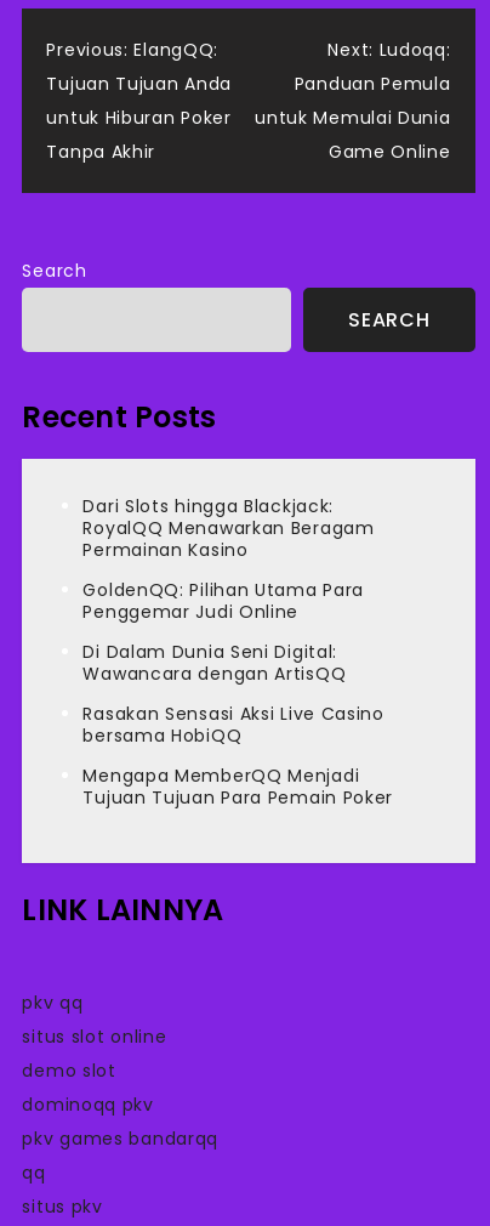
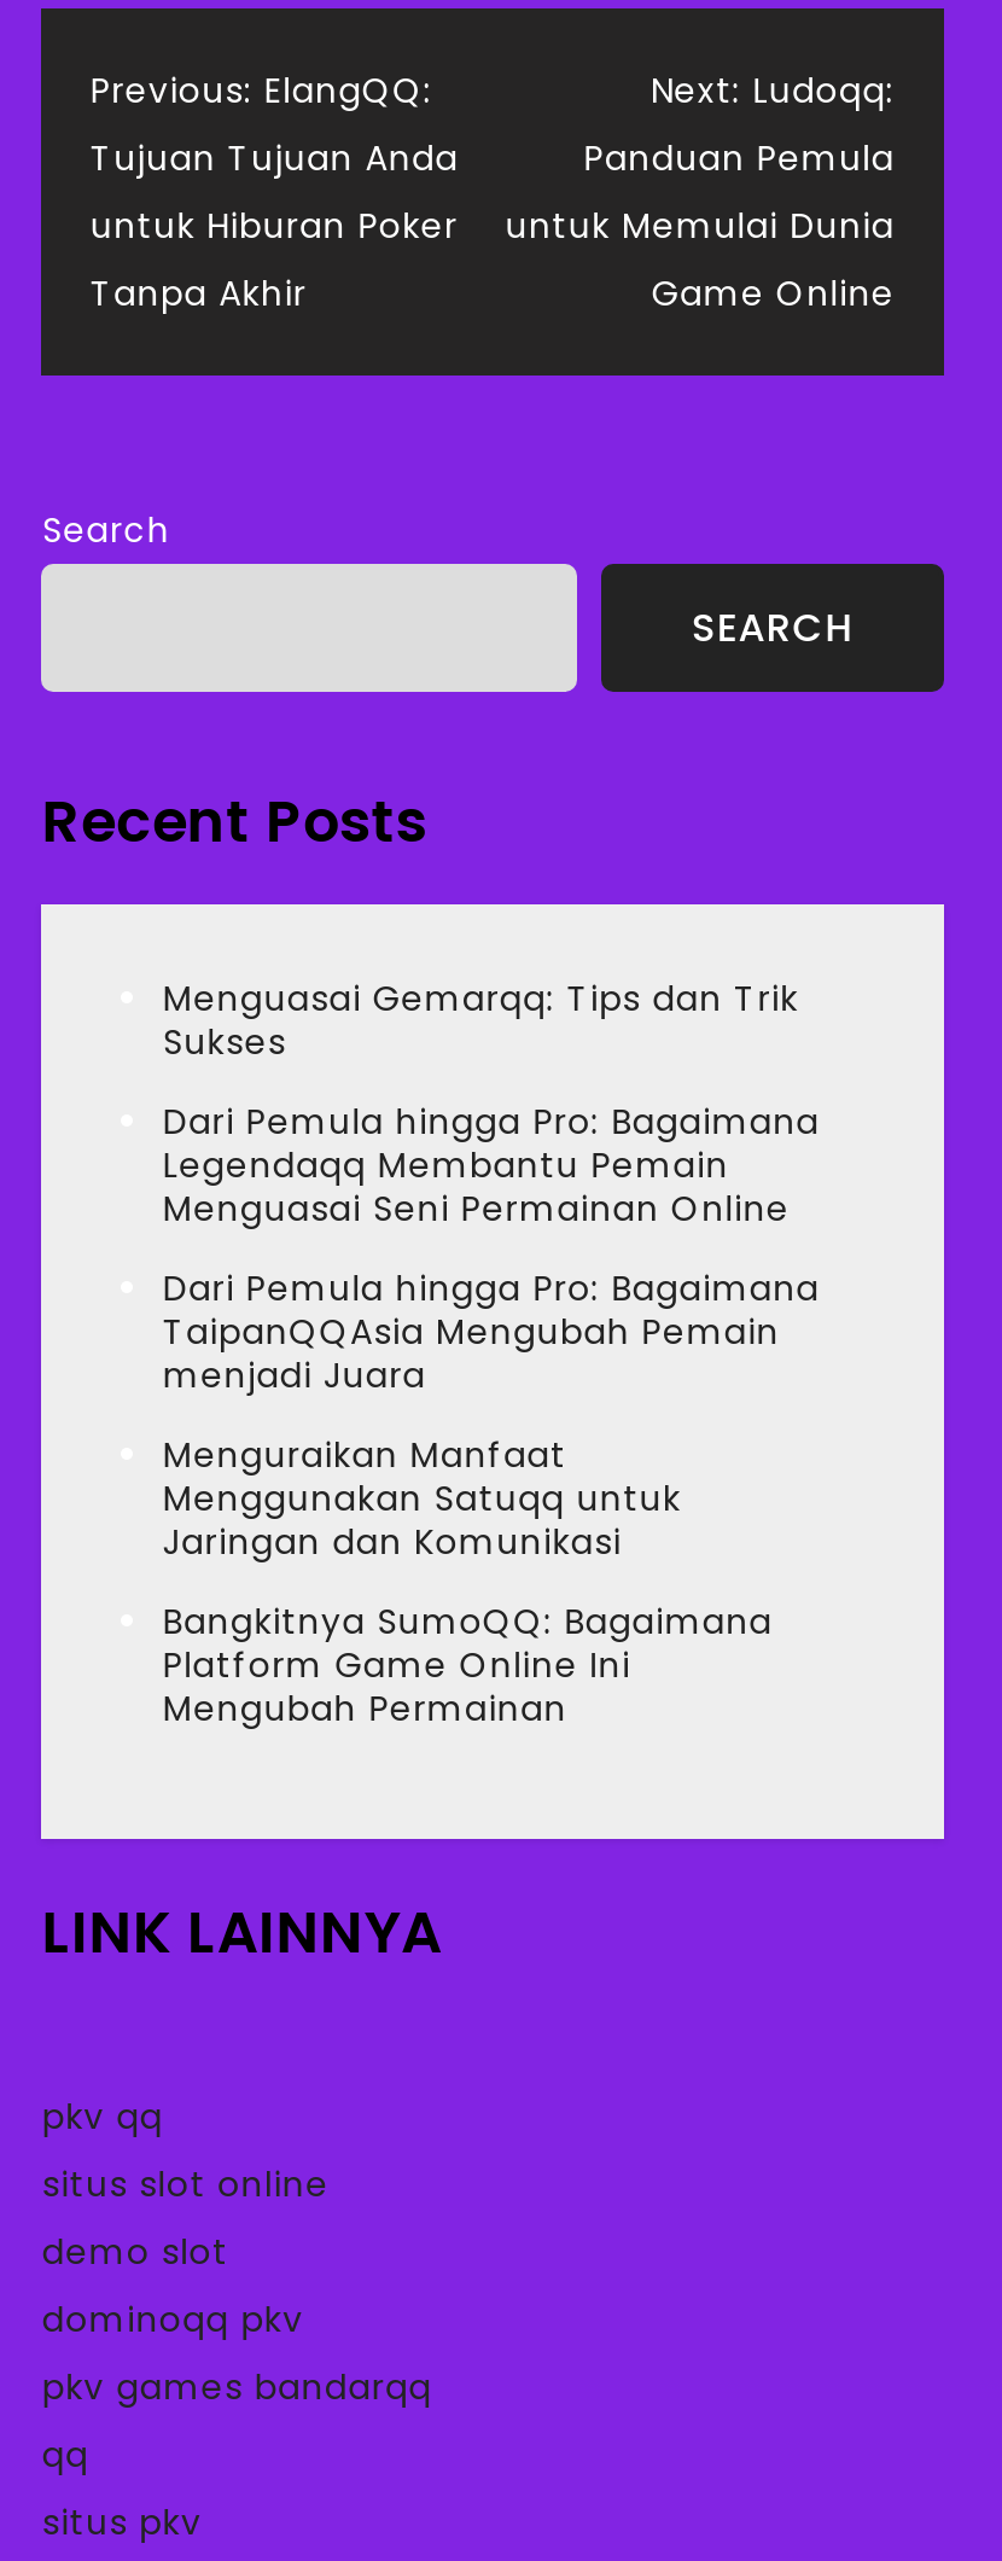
- Dari Slots hingga Blackjack:
- RoyalQQ Menawarkan Beragam
- Permainan Kasino
+ Menguasai Gemarqq: Tips dan Trik
+ Sukses

- GoldenQQ: Pilihan Utama Para
- Penggemar Judi Online
+ Dari Pemula hingga Pro: Bagaimana
+ Legendaqq Membantu Pemain
+ Menguasai Seni Permainan Online

- Di Dalam Dunia Seni Digital:
- Wawancara dengan ArtisQQ
+ Dari Pemula hingga Pro: Bagaimana
+ TaipanQQAsia Mengubah Pemain
+ menjadi Juara

- Rasakan Sensasi Aksi Live Casino
- bersama HobiQQ
+ Menguraikan Manfaat
+ Menggunakan Satuqq untuk
+ Jaringan dan Komunikasi

- Mengapa MemberQQ Menjadi
- Tujuan Tujuan Para Pemain Poker
+ Bangkitnya SumoQQ: Bagaimana
+ Platform Game Online Ini
+ Mengubah Permainan
